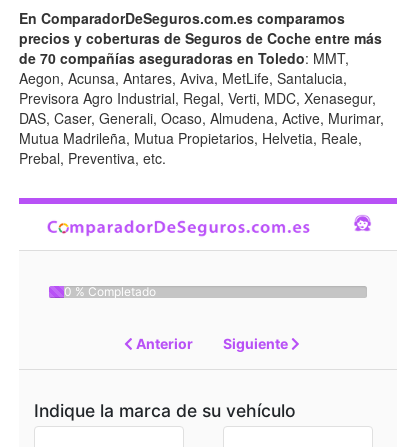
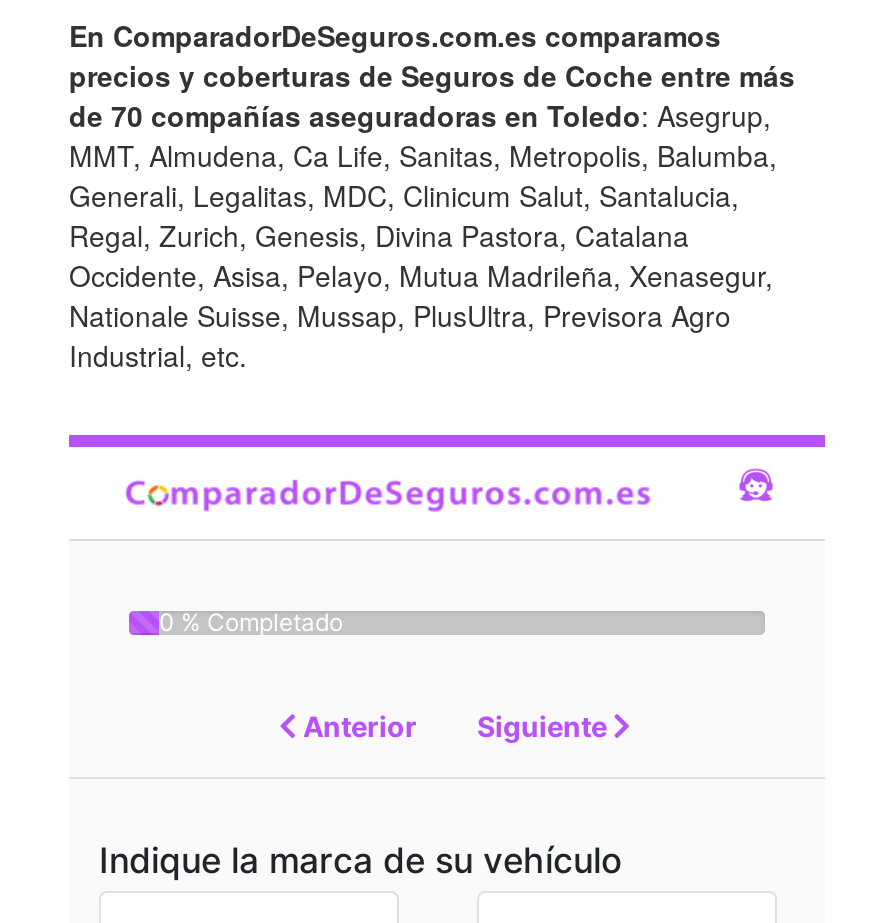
- de 70 compañías aseguradoras en Toledo: MMT,
- Aegon, Acunsa, Antares, Aviva, MetLife, Santalucia,
- Previsora Agro Industrial, Regal, Verti, MDC, Xenasegur,
- DAS, Caser, Generali, Ocaso, Almudena, Active, Murimar,
- Mutua Madrileña, Mutua Propietarios, Helvetia, Reale,
- Prebal, Preventiva, etc.
+ de 70 compañías aseguradoras en Toledo: Asegrup,
+ MMT, Almudena, Ca Life, Sanitas, Metropolis, Balumba,
+ Generali, Legalitas, MDC, Clinicum Salut, Santalucia,
+ Regal, Zurich, Genesis, Divina Pastora, Catalana
+ Occidente, Asisa, Pelayo, Mutua Madrileña, Xenasegur,
+ Nationale Suisse, Mussap, PlusUltra, Previsora Agro
+ Industrial, etc.
